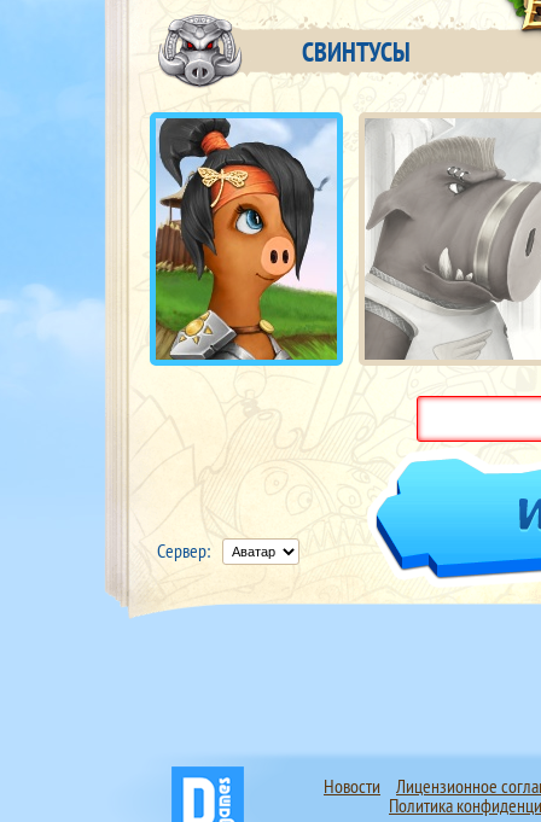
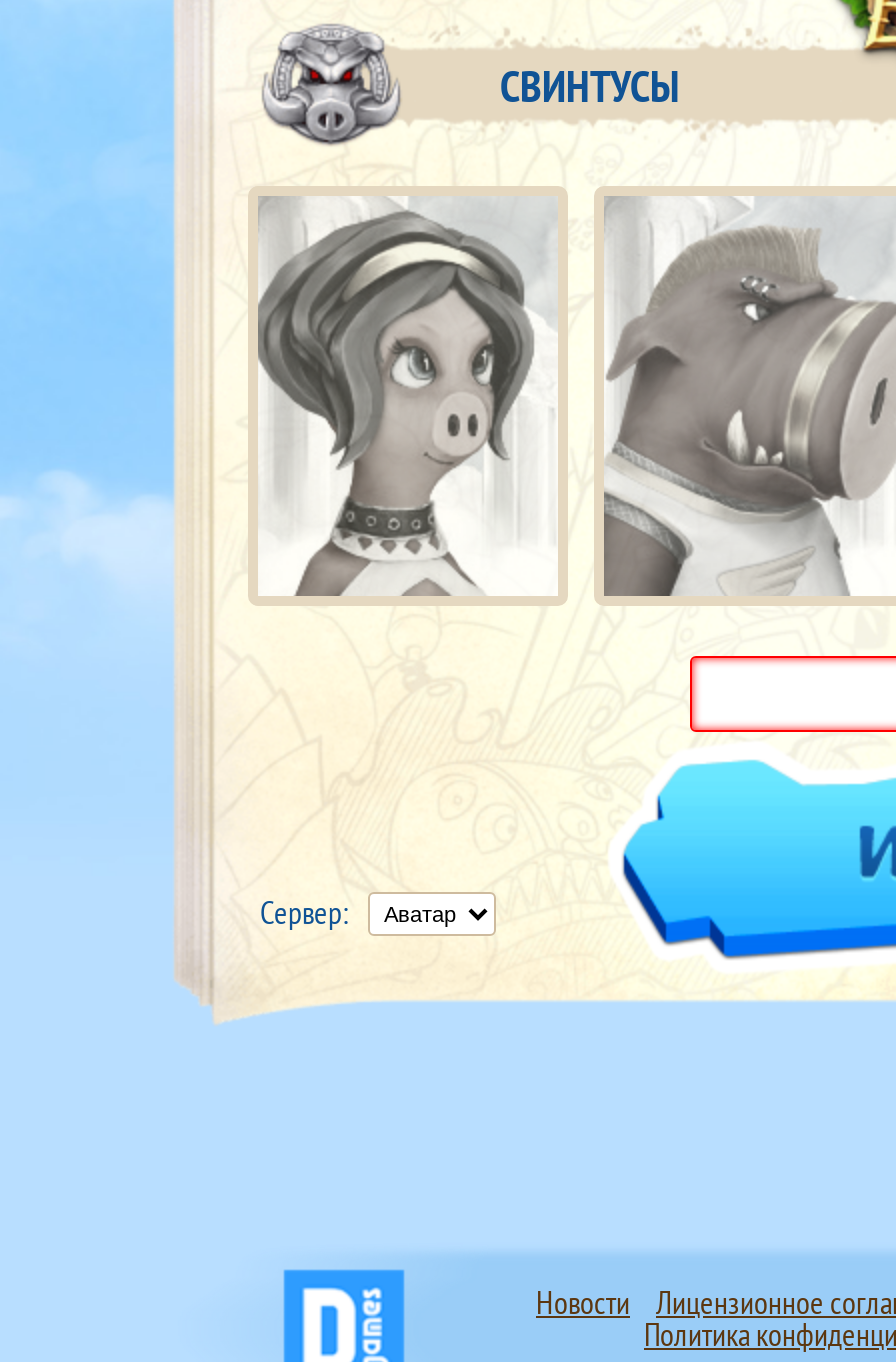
- [image]
+ [image]
